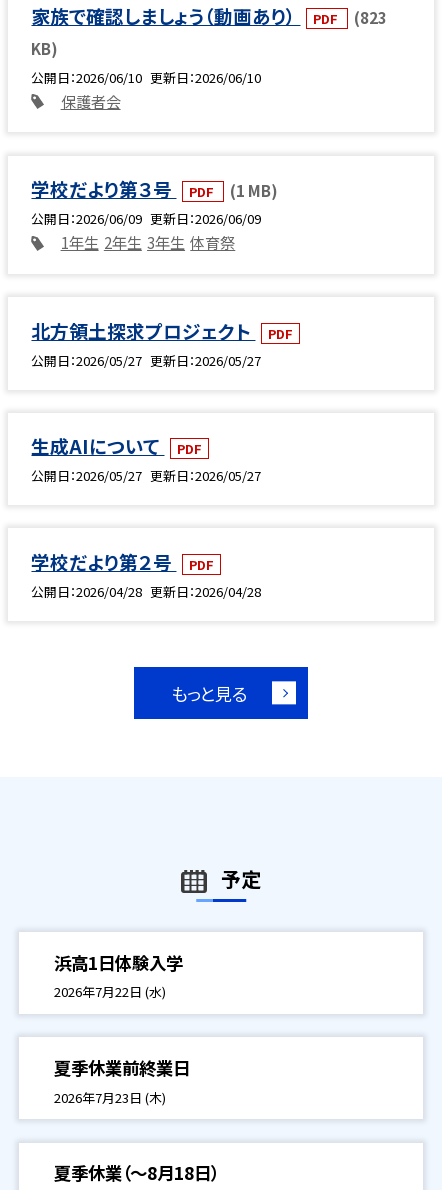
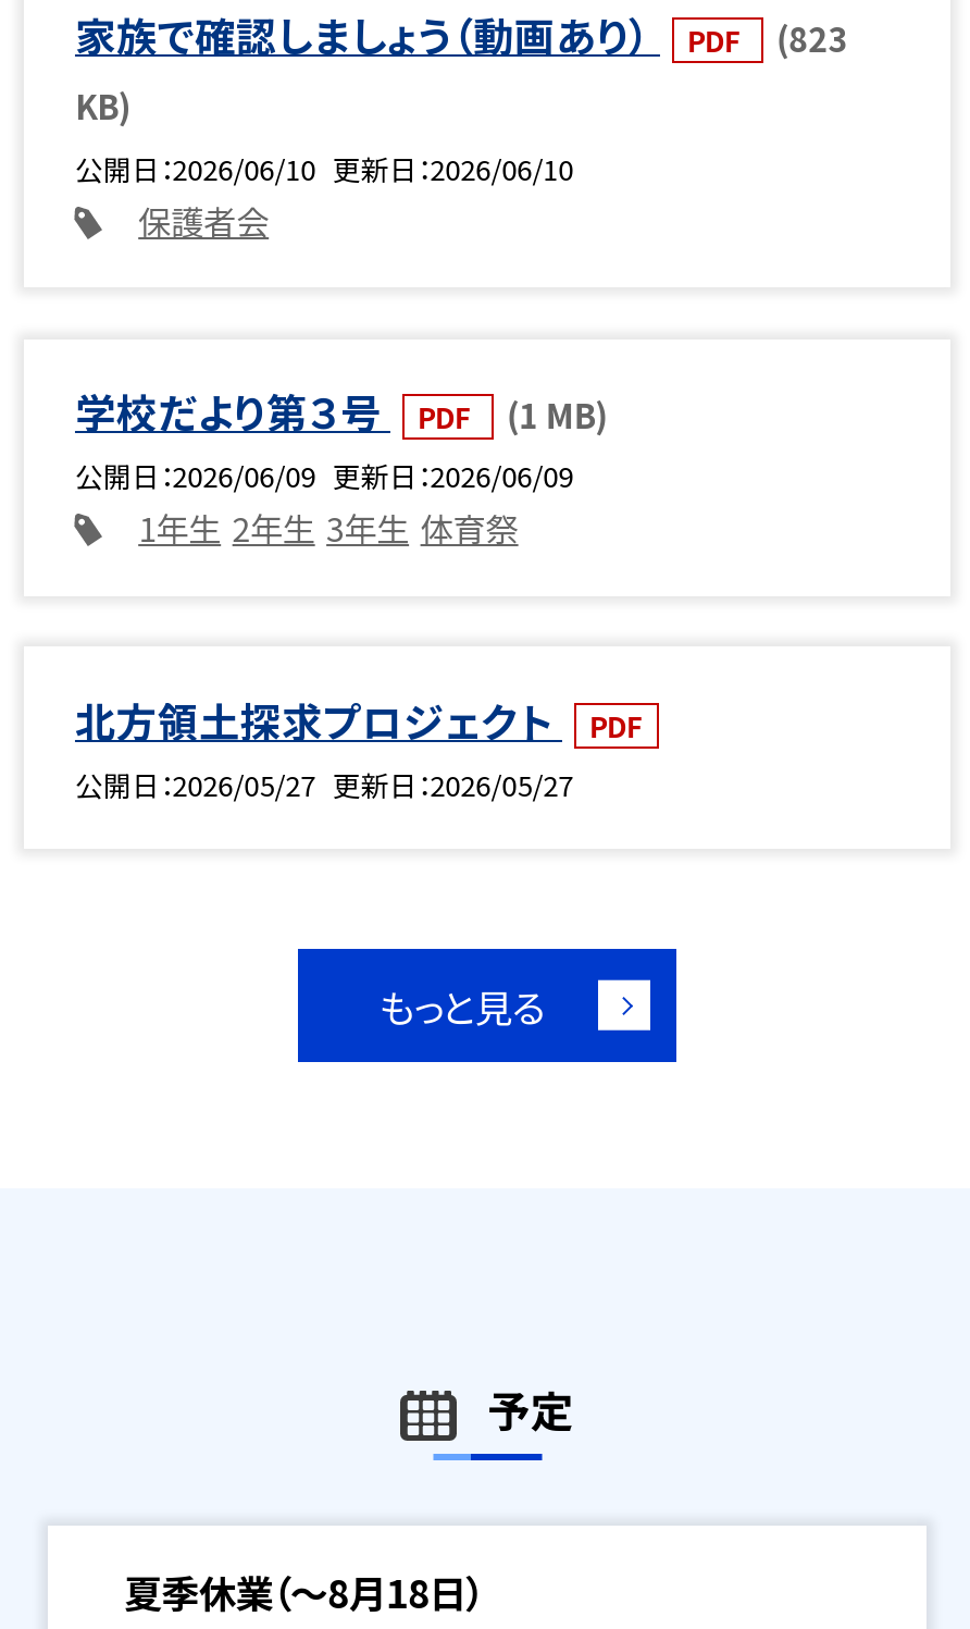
- 生成AIについて
- PDF
- 公開日 2026/05/27 更新日 2026/05/27
- 学校だより第２号
- PDF
- 公開日 2026/04/28 更新日 2026/04/28

- 浜高1日体験入学
- 2026年7月22日 (水)
- 夏季休業前終業日
- 2026年7月23日 (木)
